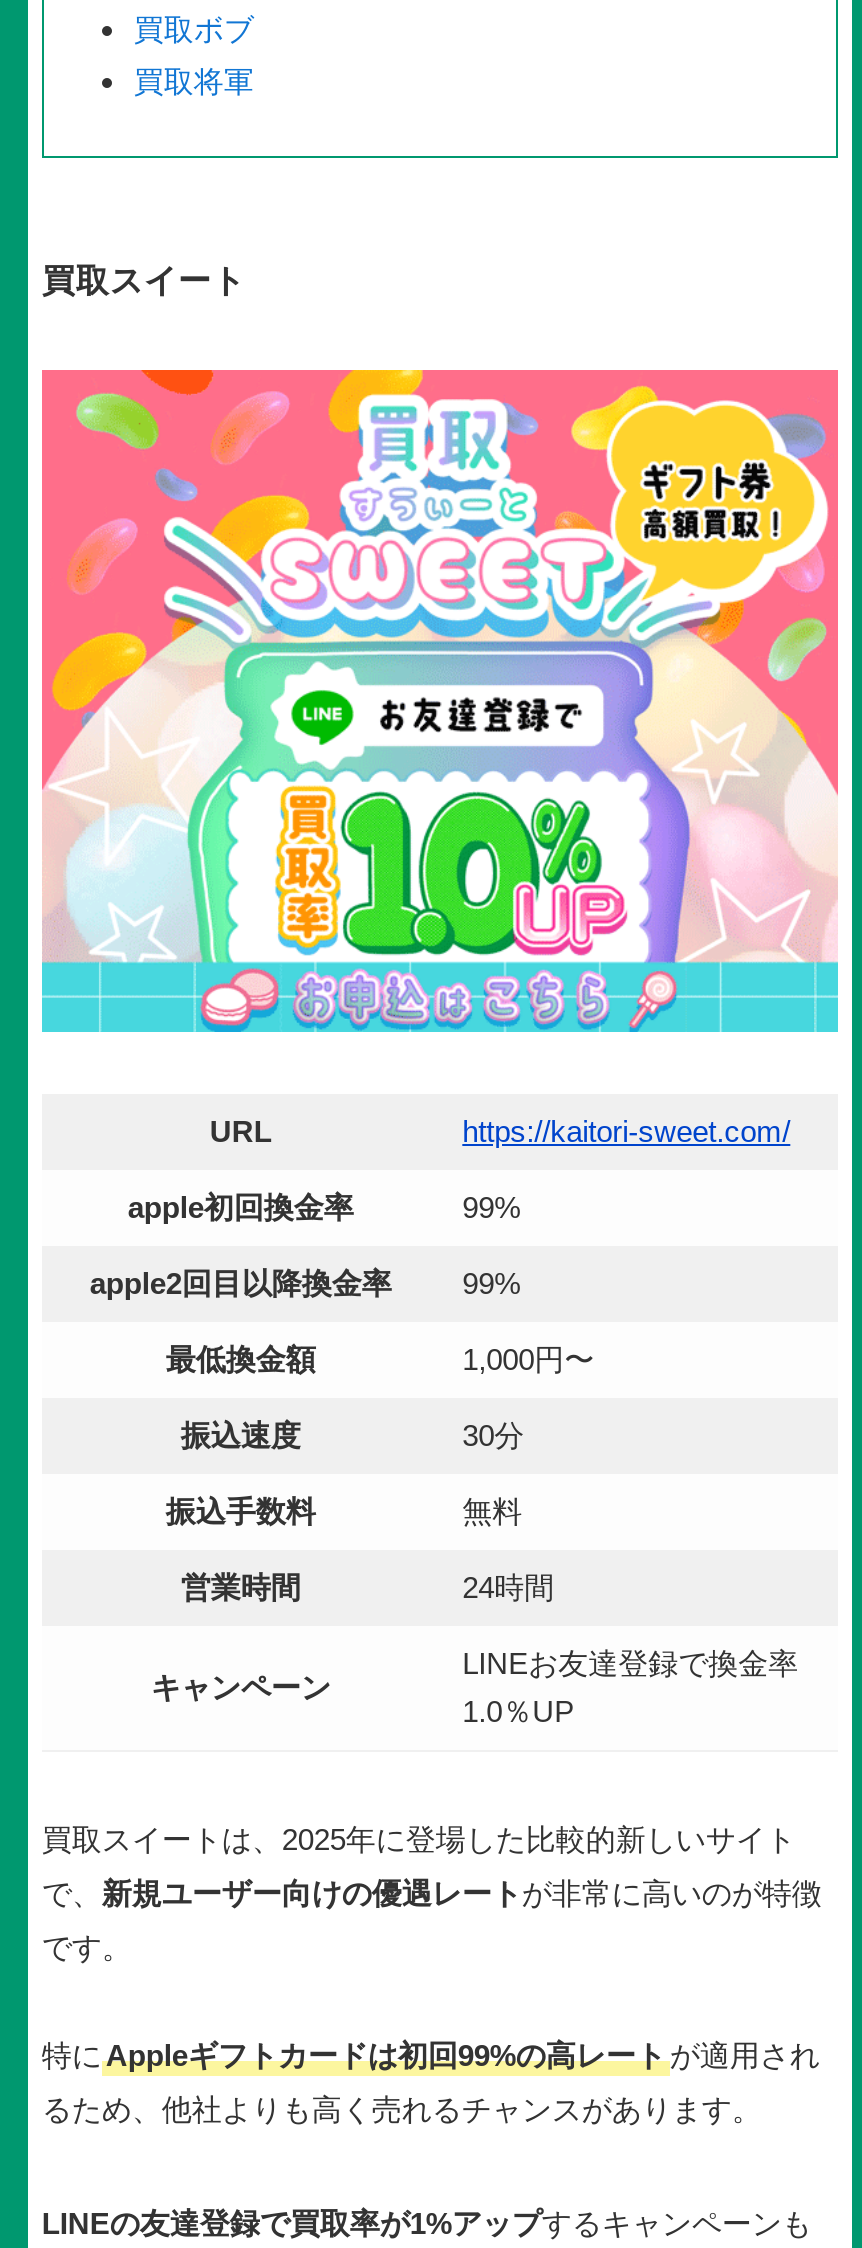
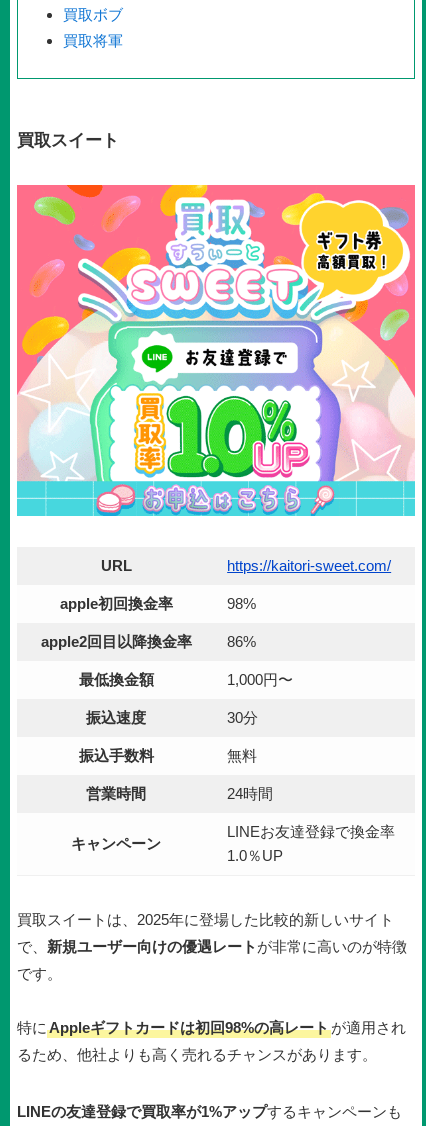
- 99%
+ 98%

- 99%
+ 86%

- 特に Appleギフトカードは初回99%の高レート が適用され
+ 特に Appleギフトカードは初回98%の高レート が適用され
